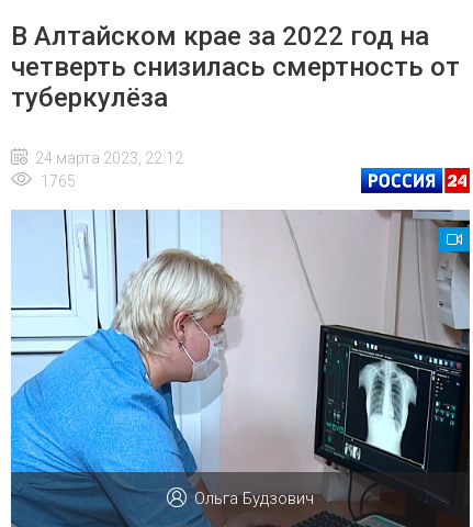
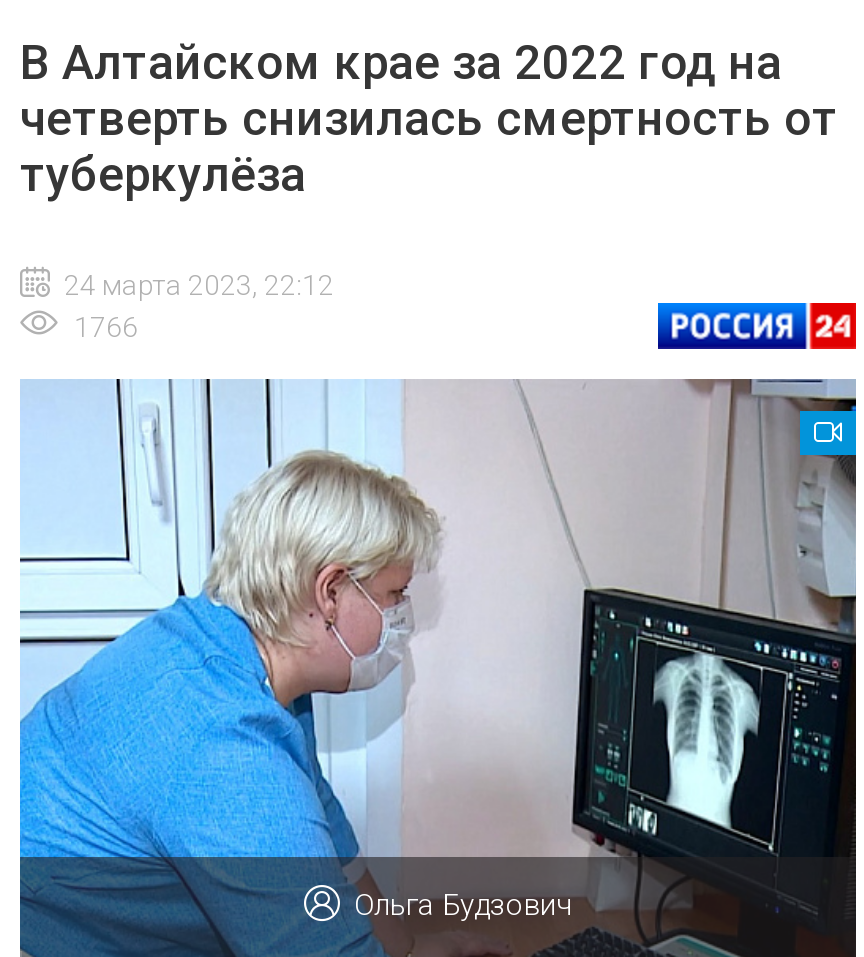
- 1765
+ 1766
